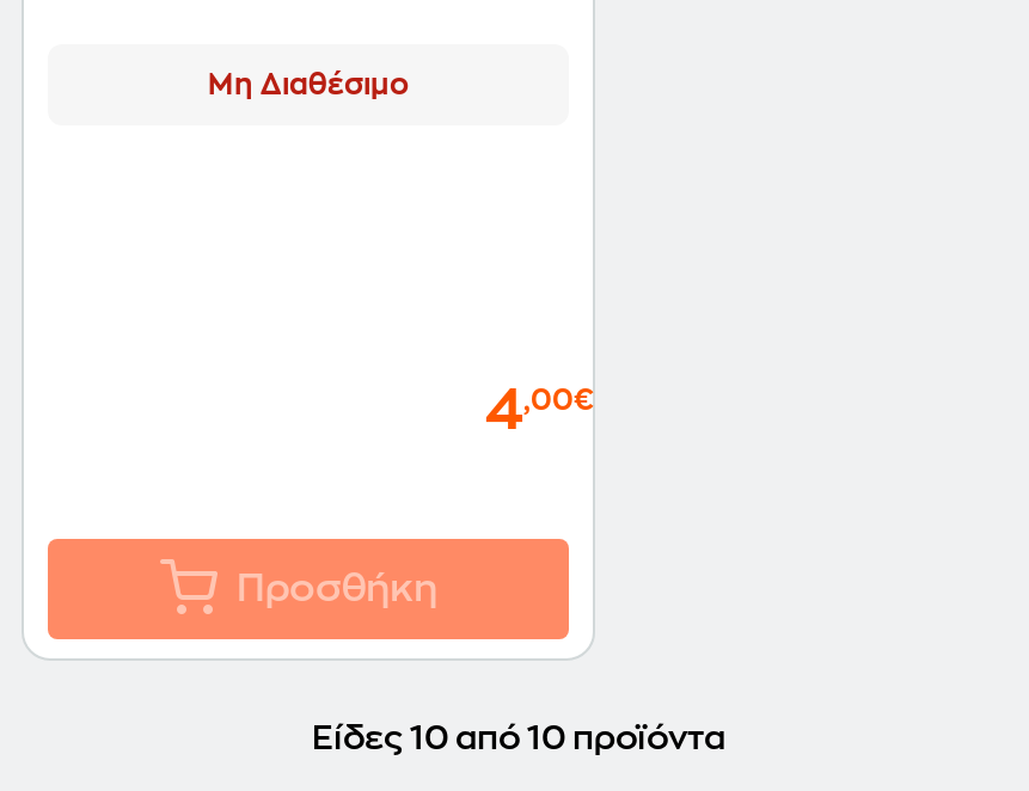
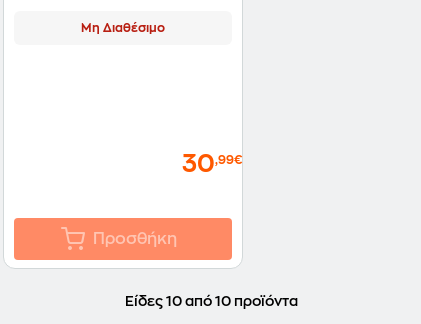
- 4,00€
+ 30,99€
